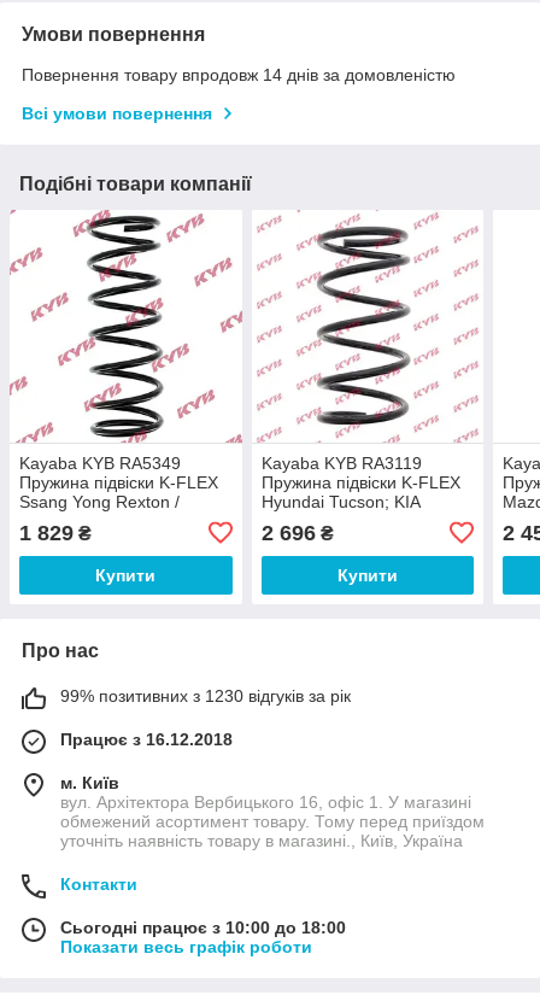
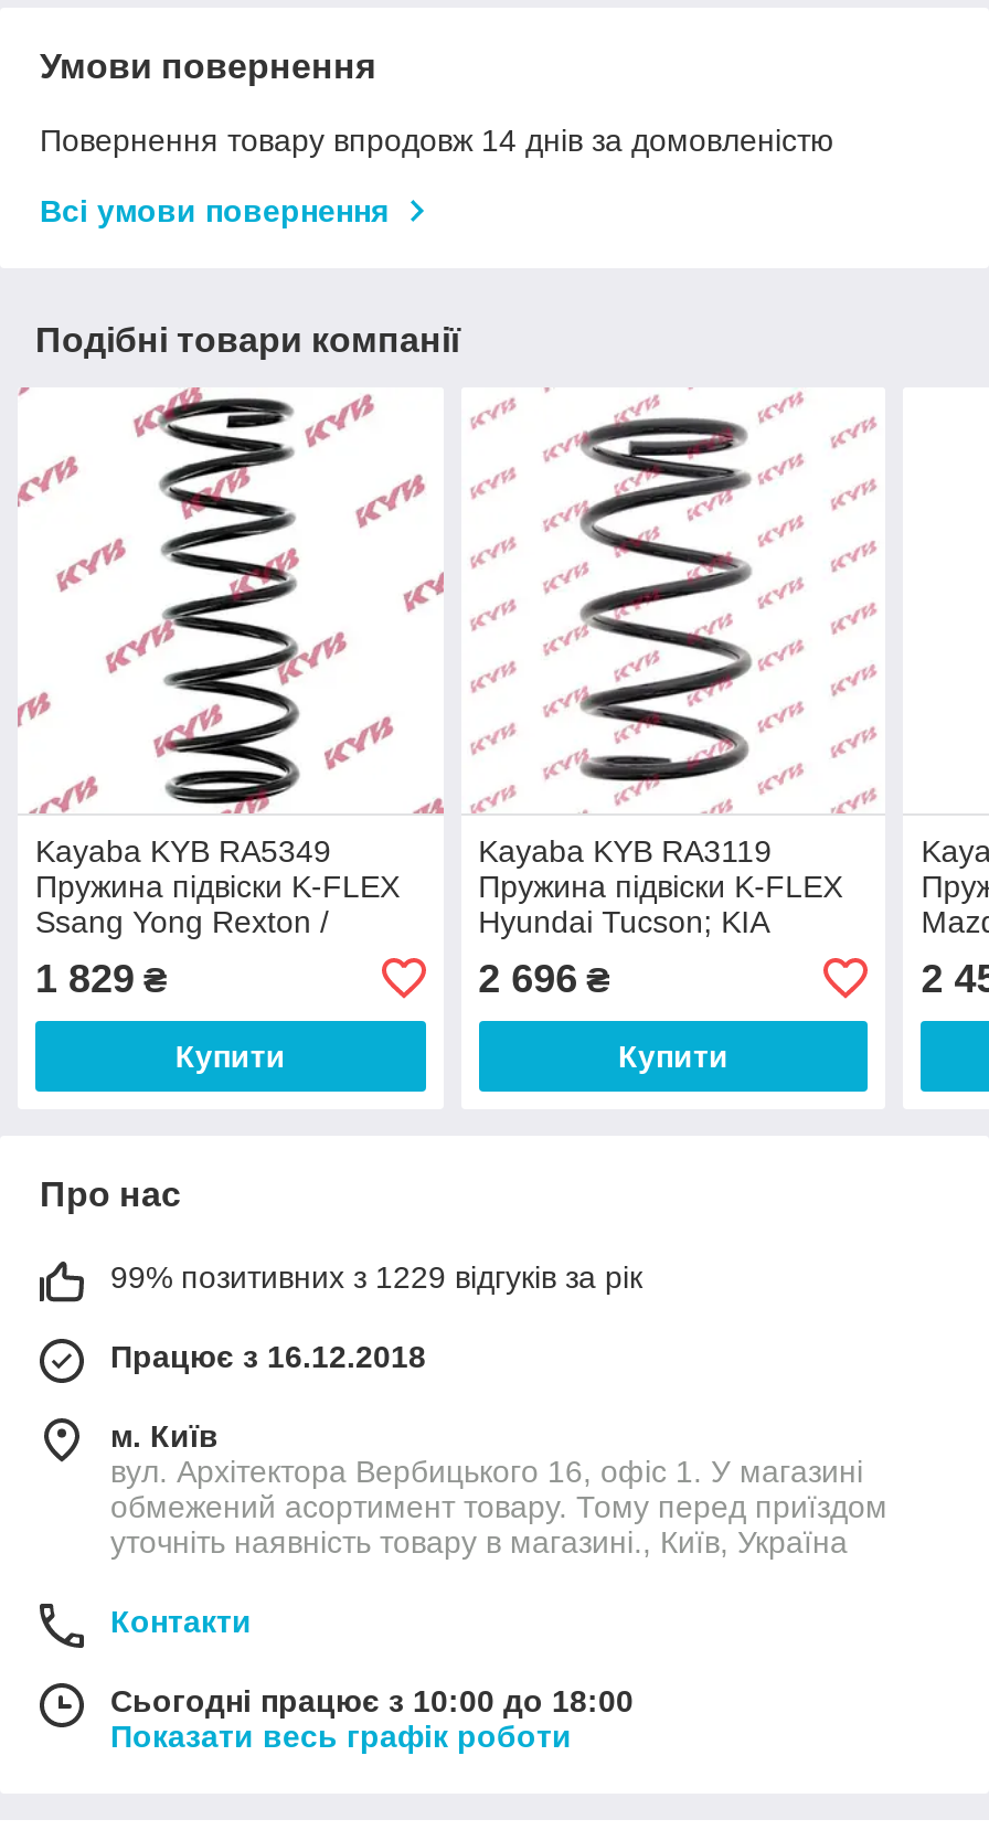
- 99% позитивних з 1230 відгуків за рік
+ 99% позитивних з 1229 відгуків за рік
